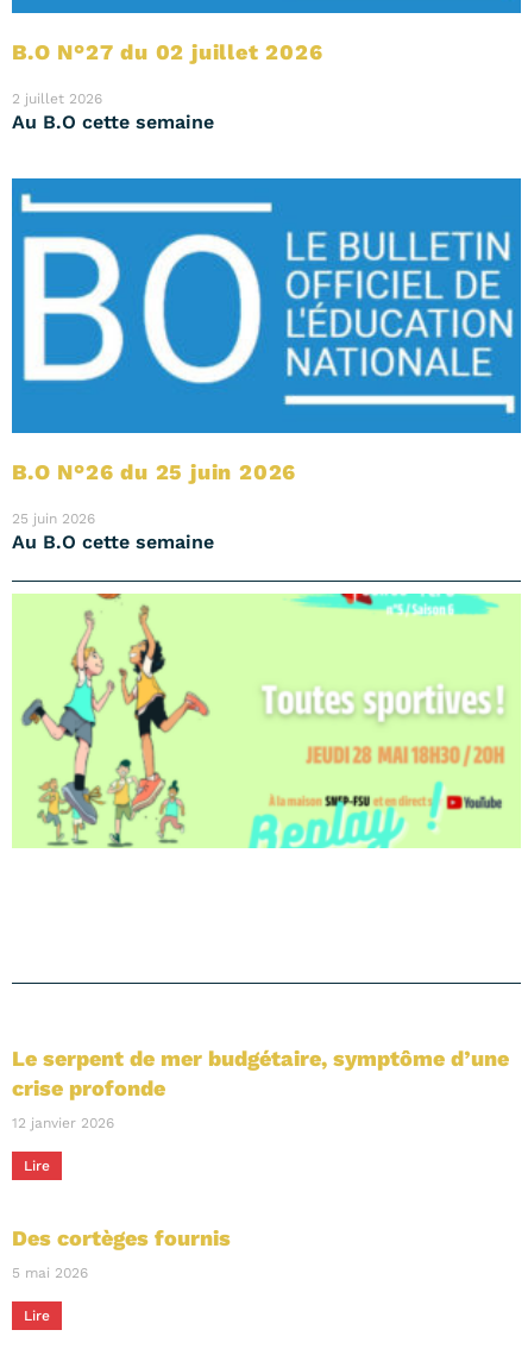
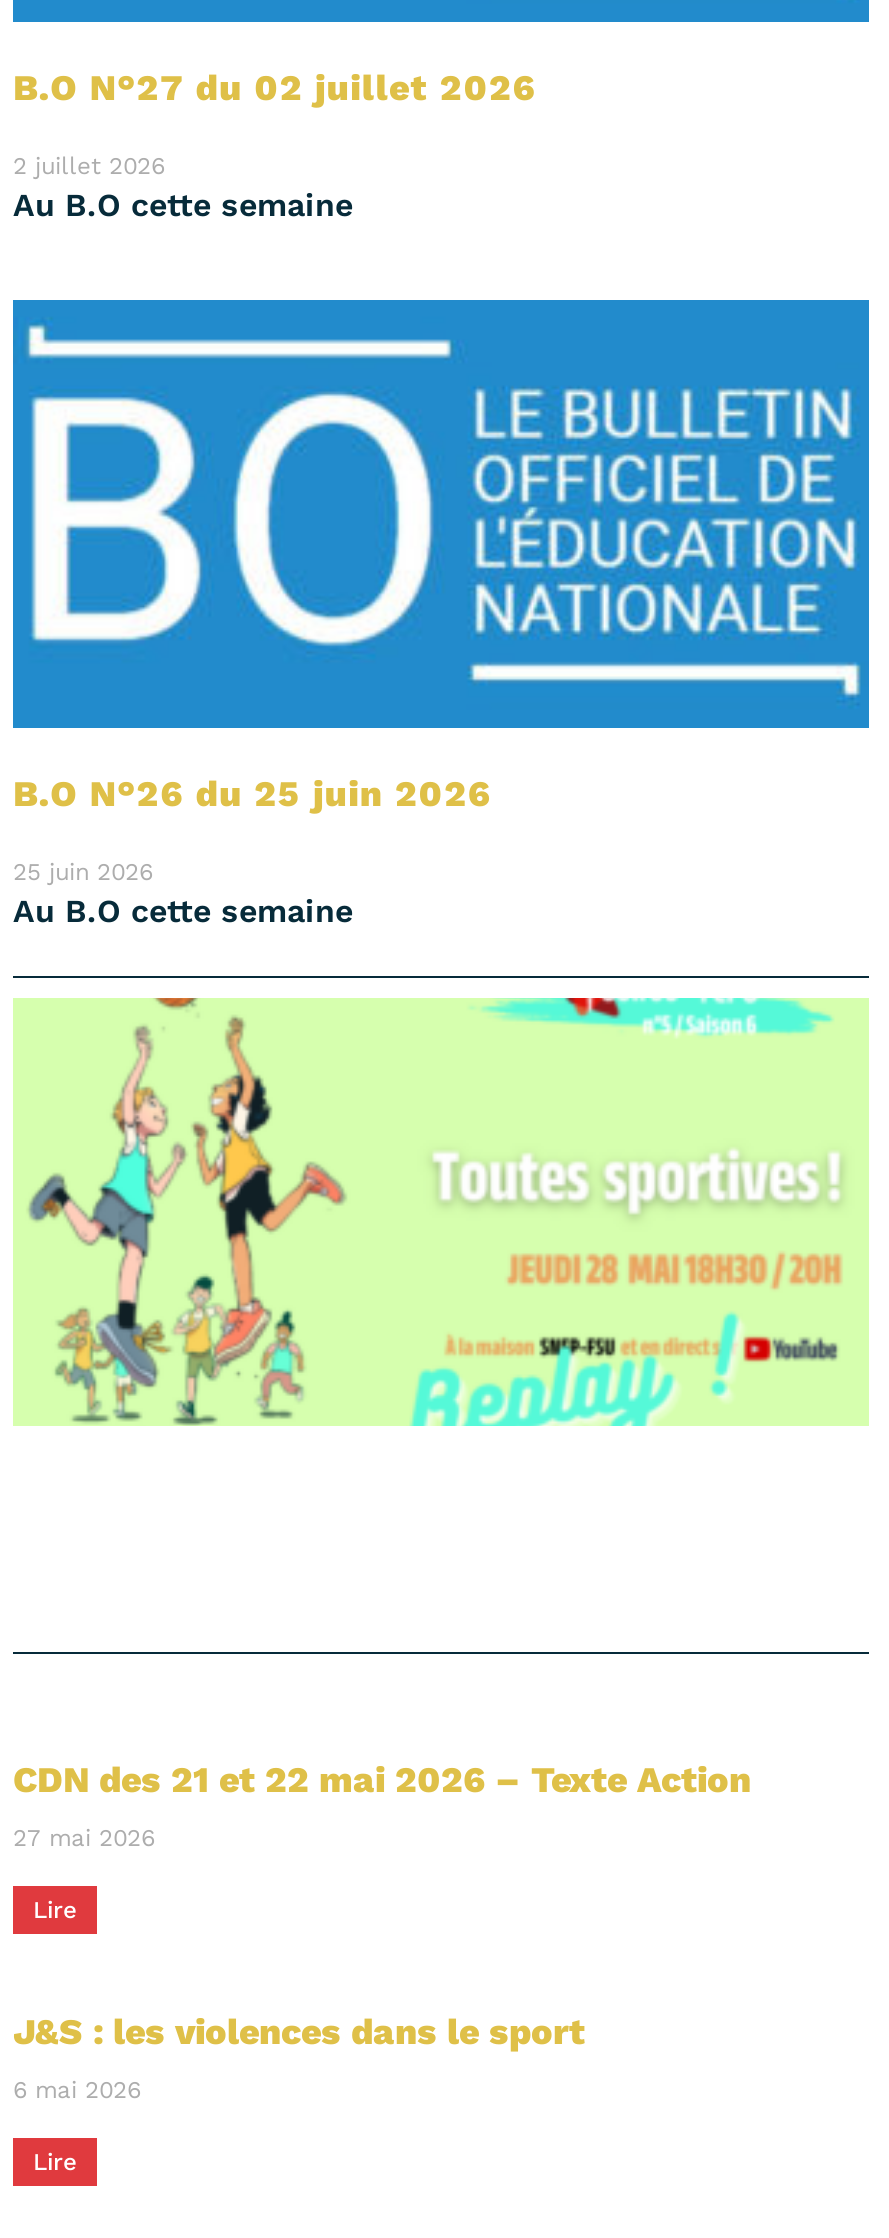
- Le serpent de mer budgétaire, symptôme d’une
- crise profonde
+ CDN des 21 et 22 mai 2026 – Texte Action

- 12 janvier 2026
+ 27 mai 2026

- Des cortèges fournis
+ J&S : les violences dans le sport

- 5 mai 2026
+ 6 mai 2026
